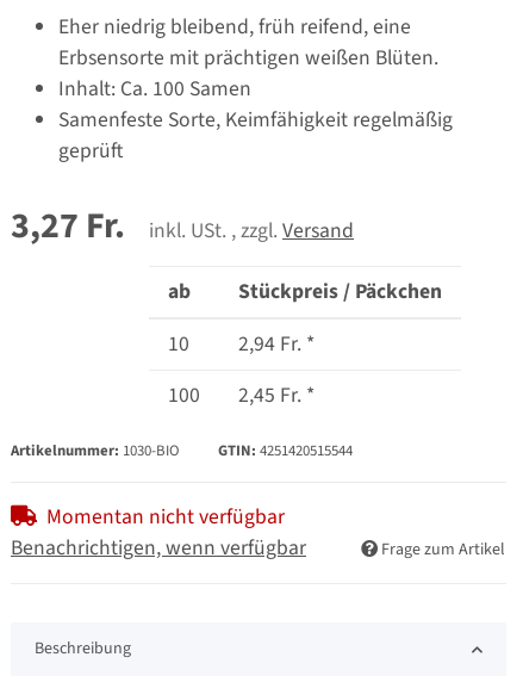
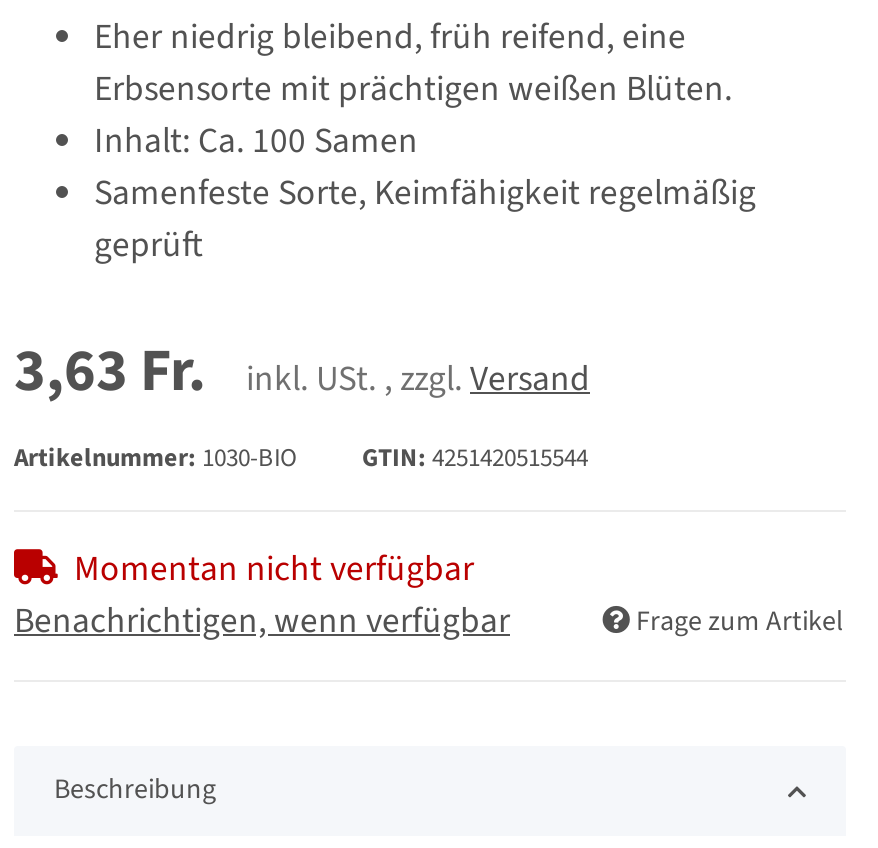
- 3,27 Fr. inkl. USt. , zzgl. Versand
+ 3,63 Fr. inkl. USt. , zzgl. Versand

- ab
- Stückpreis / Päckchen
- 10
- 2,94 Fr. *
- 100
- 2,45 Fr. *
